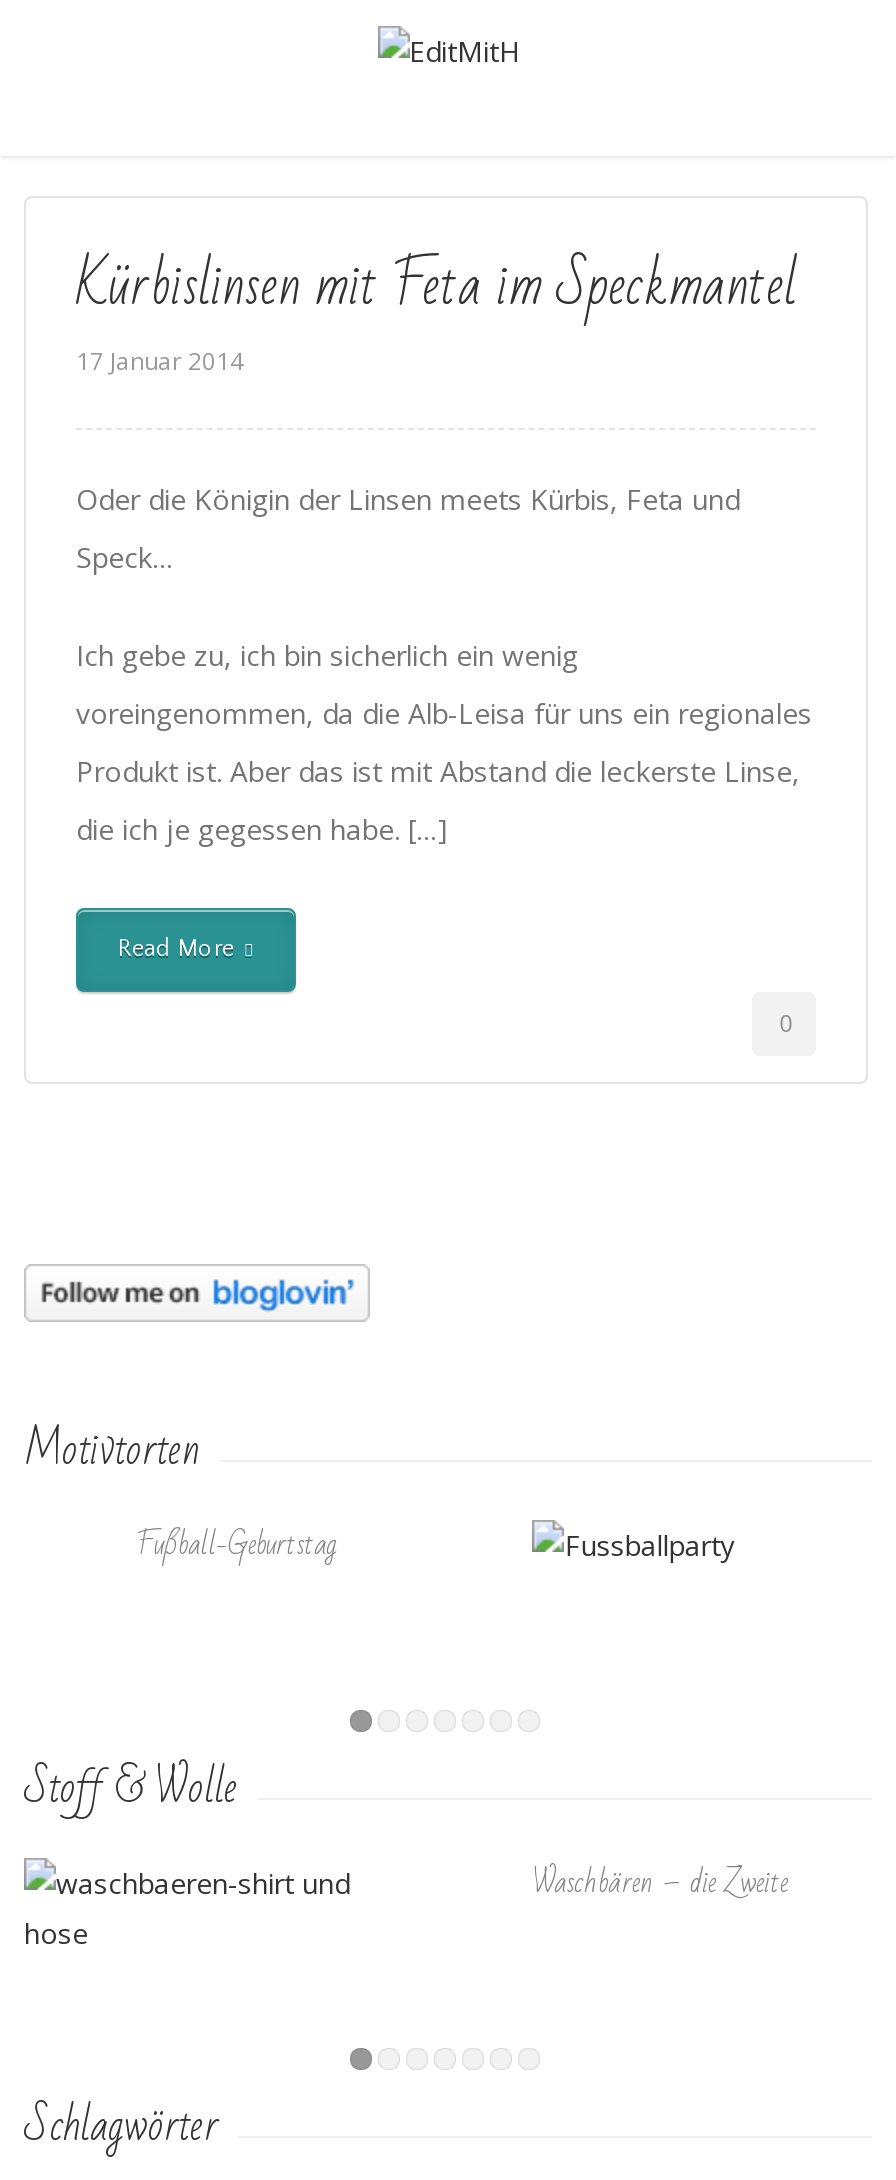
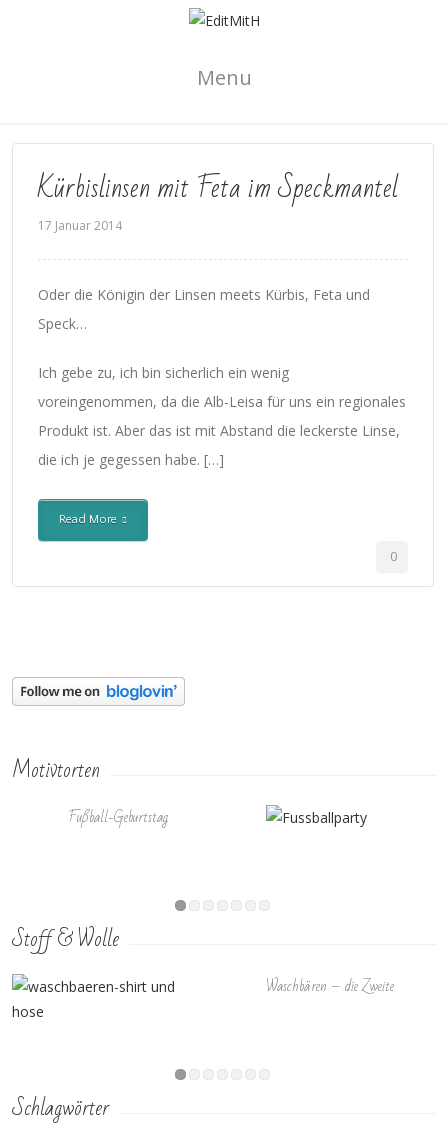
+ Menu
